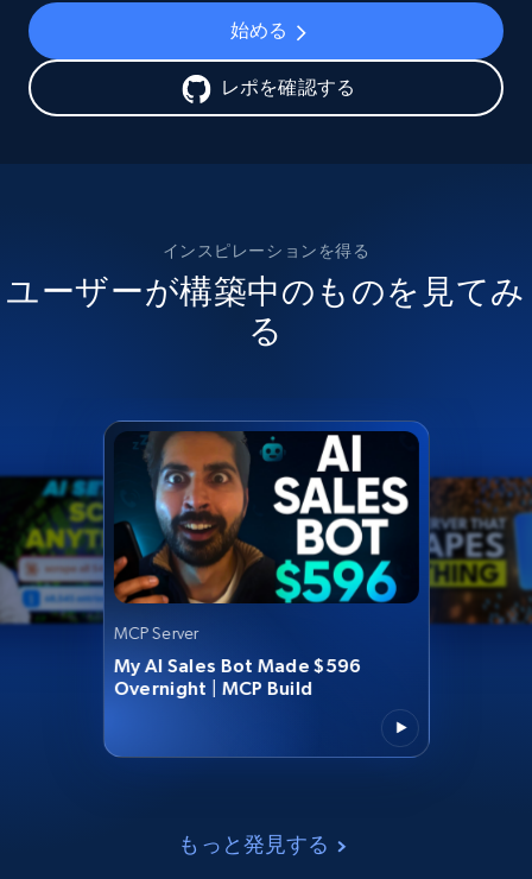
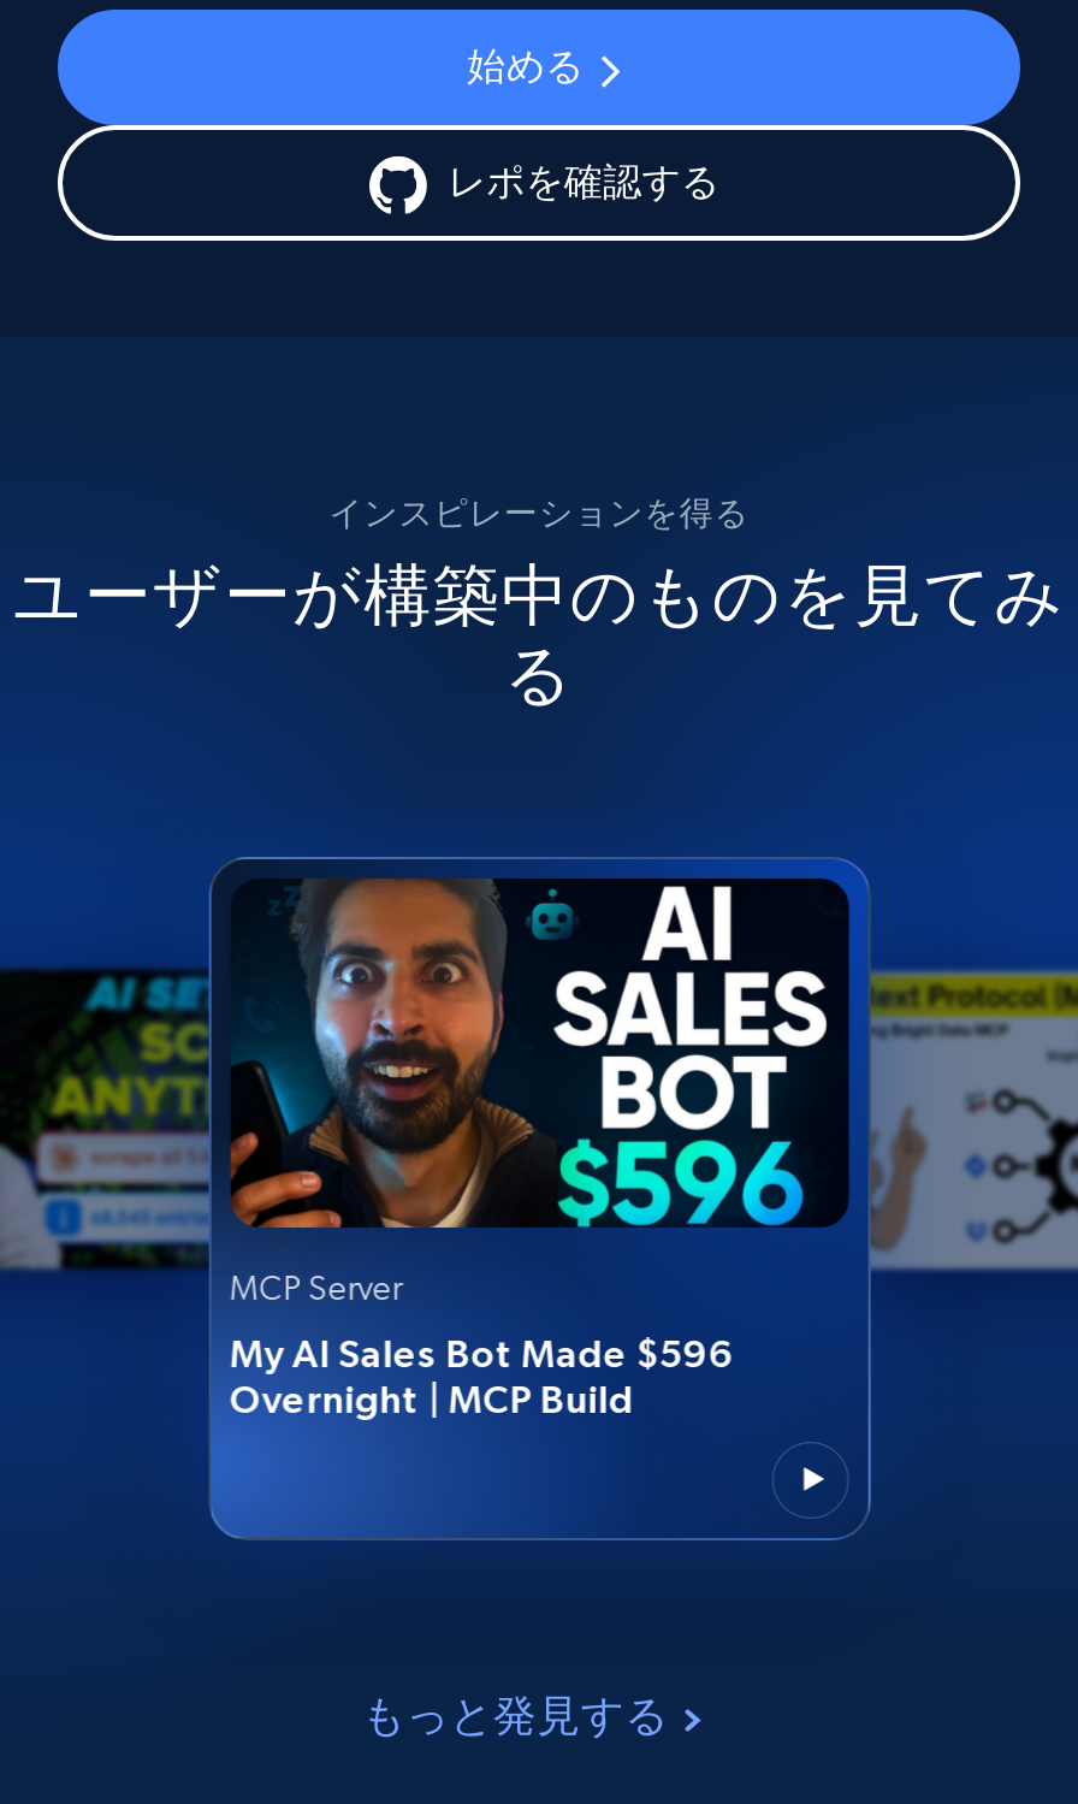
- [image]
+ [image]
